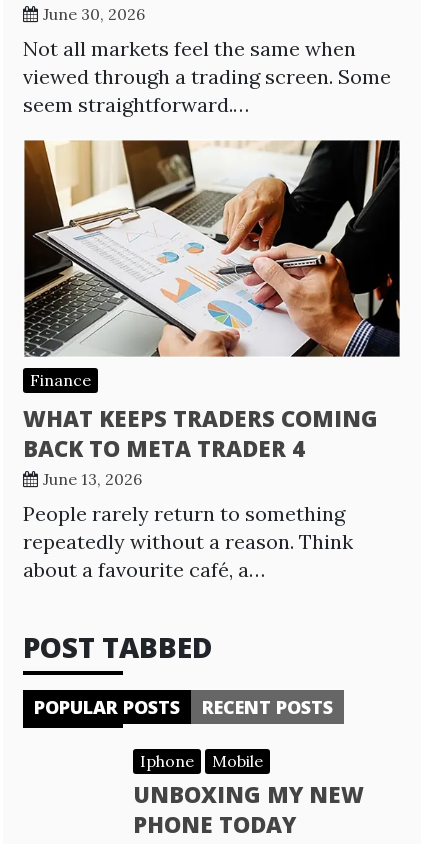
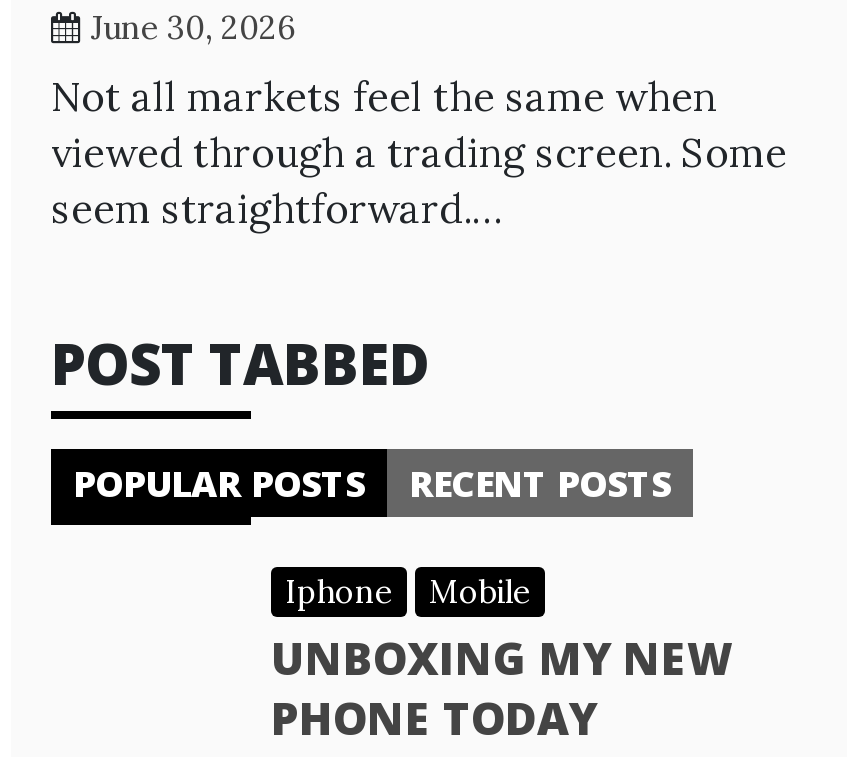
- [image]
- Finance
- WHAT KEEPS TRADERS COMING
- BACK TO META TRADER 4
- June 13, 2026
- People rarely return to something
- repeatedly without a reason. Think
- about a favourite café, a…
